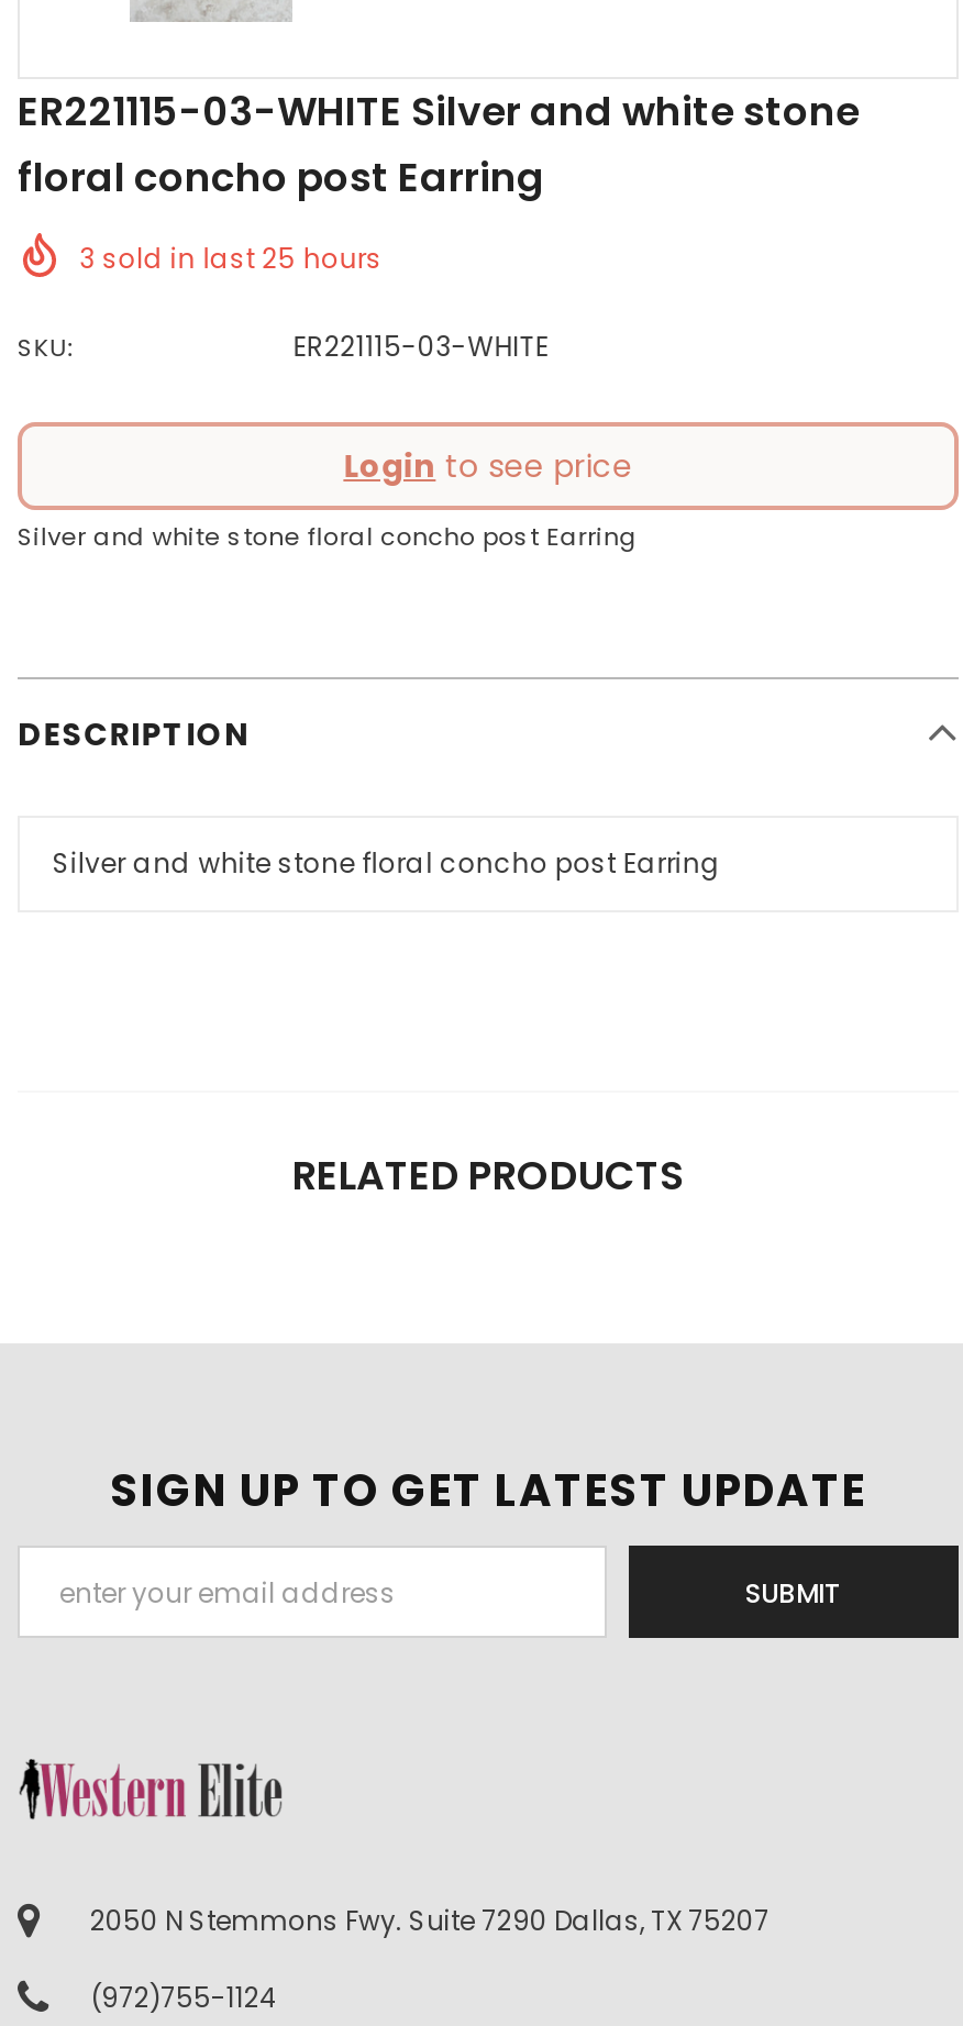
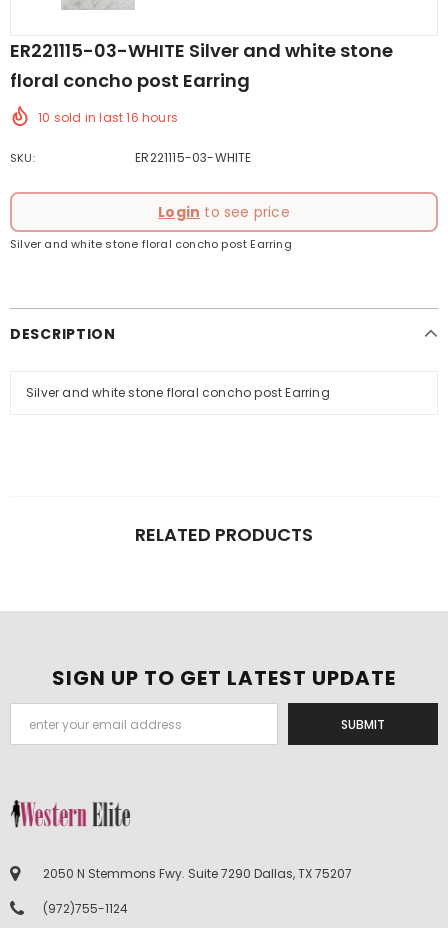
- 3 sold in last 25 hours
+ 10 sold in last 16 hours
